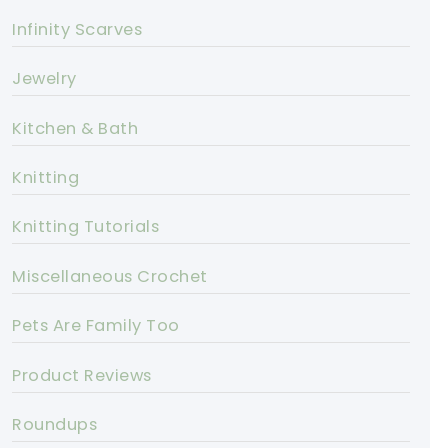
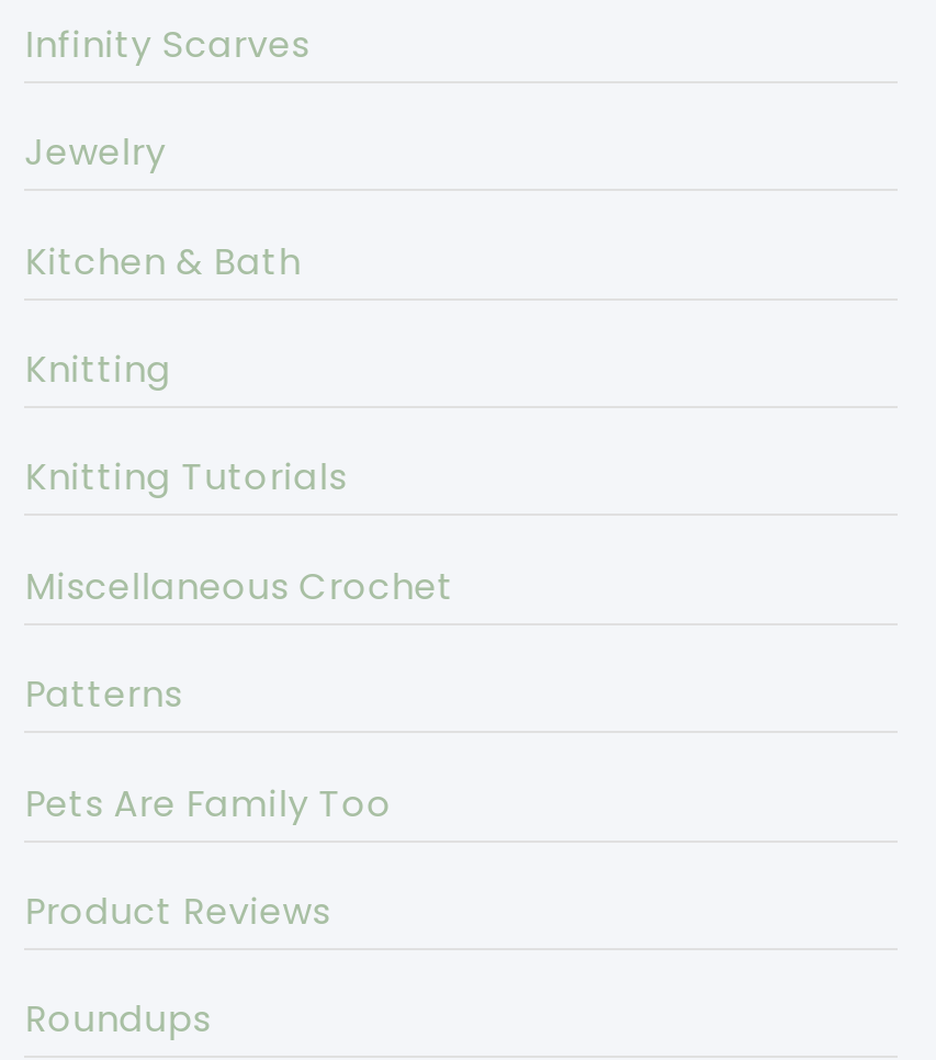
+ Patterns
